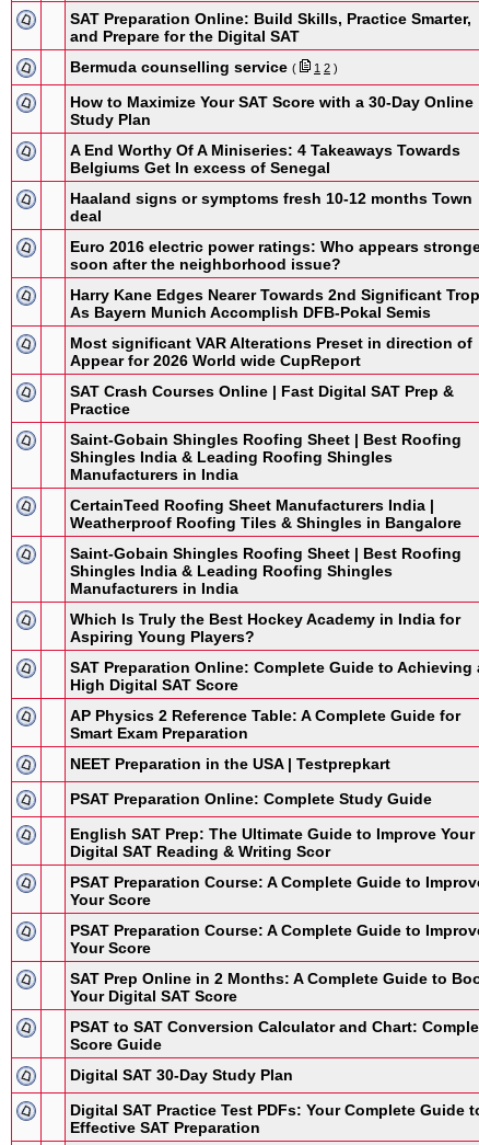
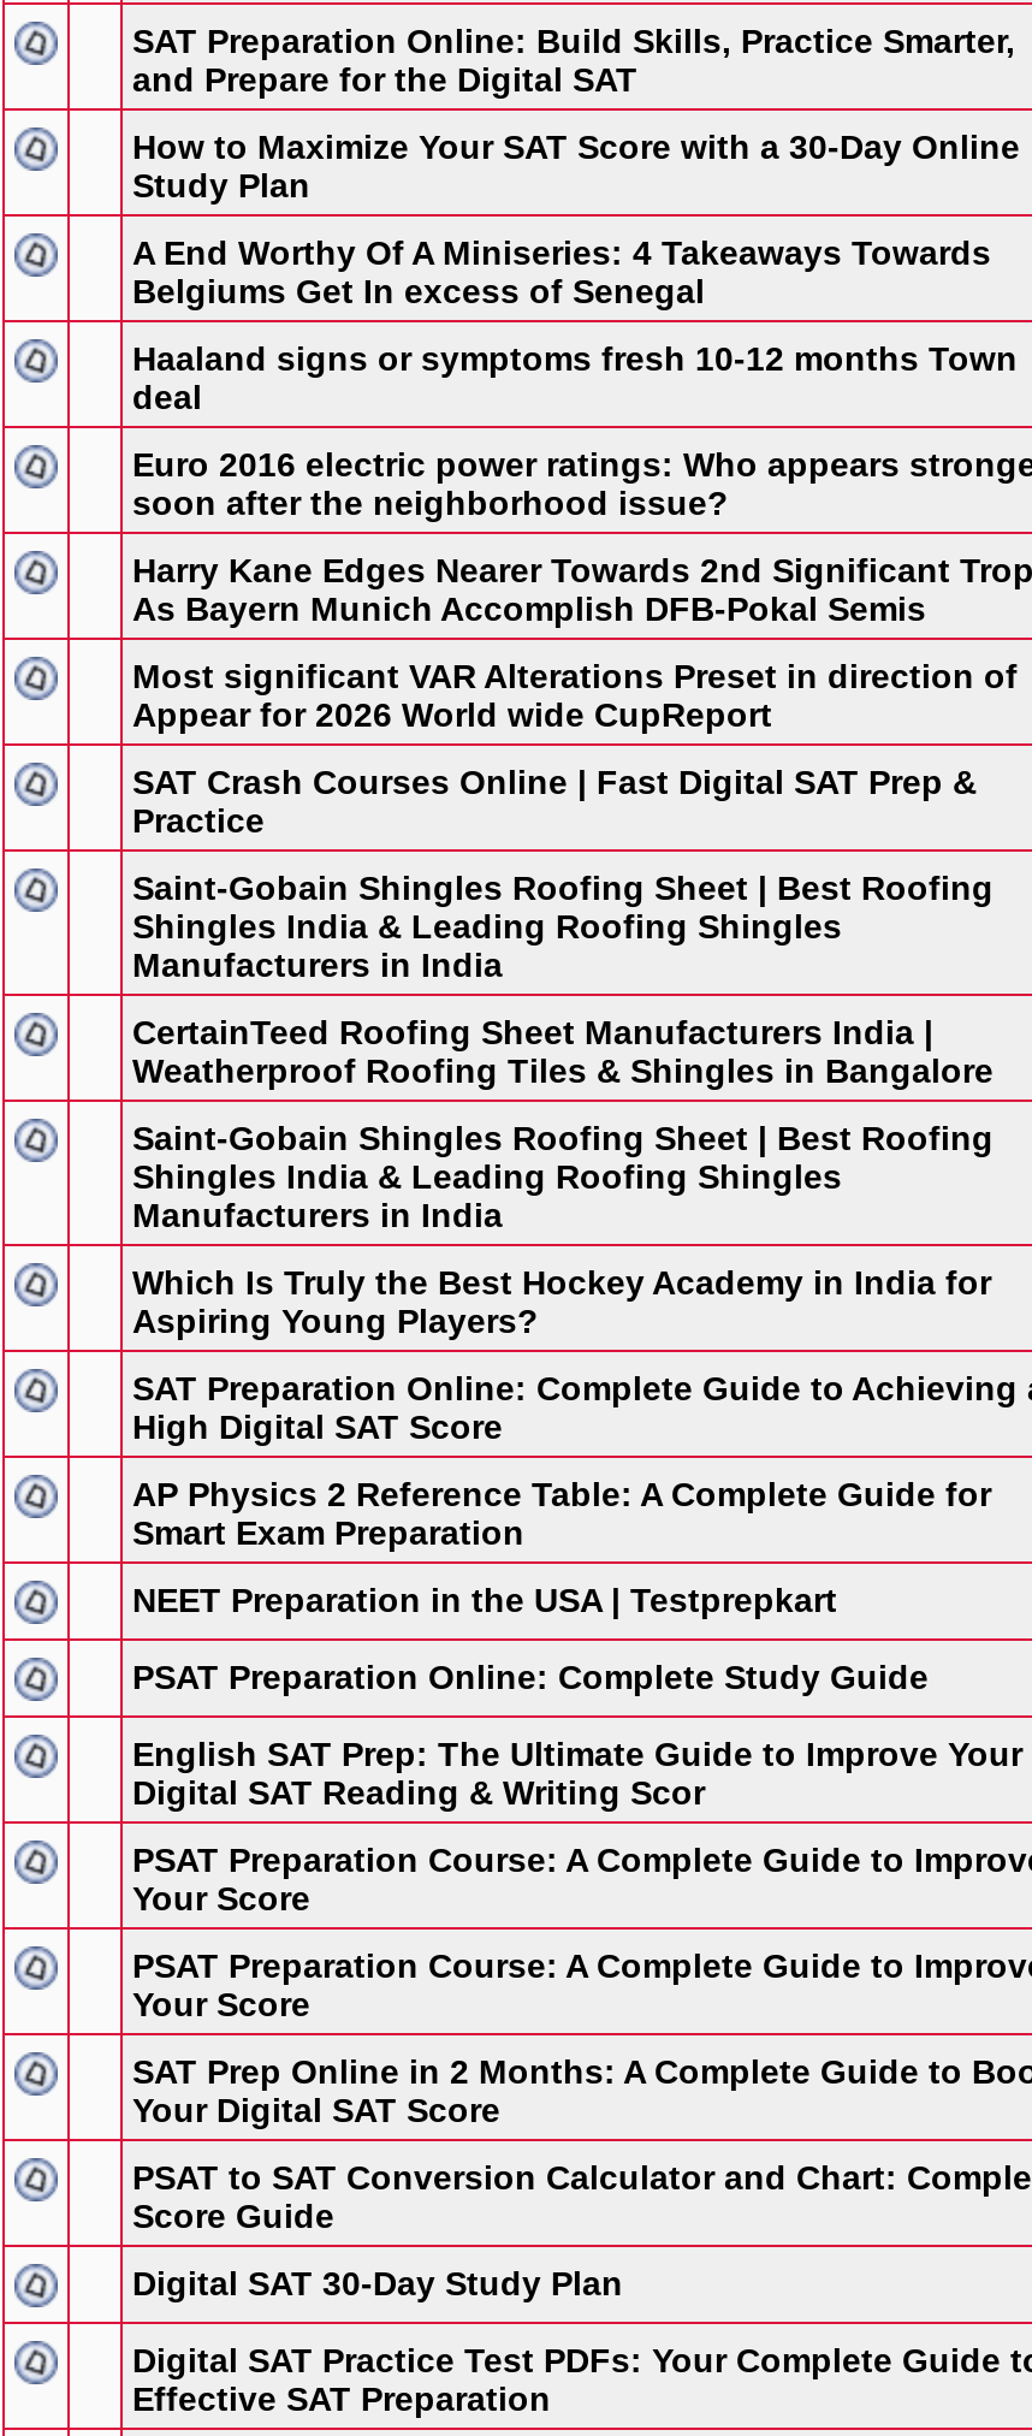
- Bermuda counselling service (
- 1 2)
